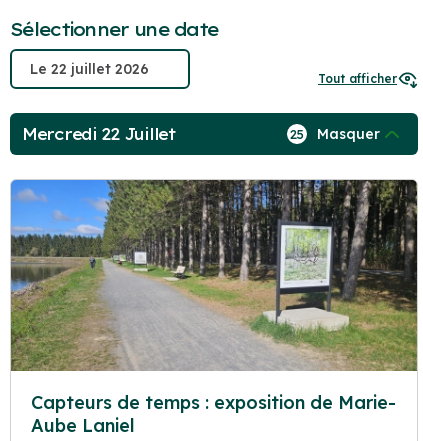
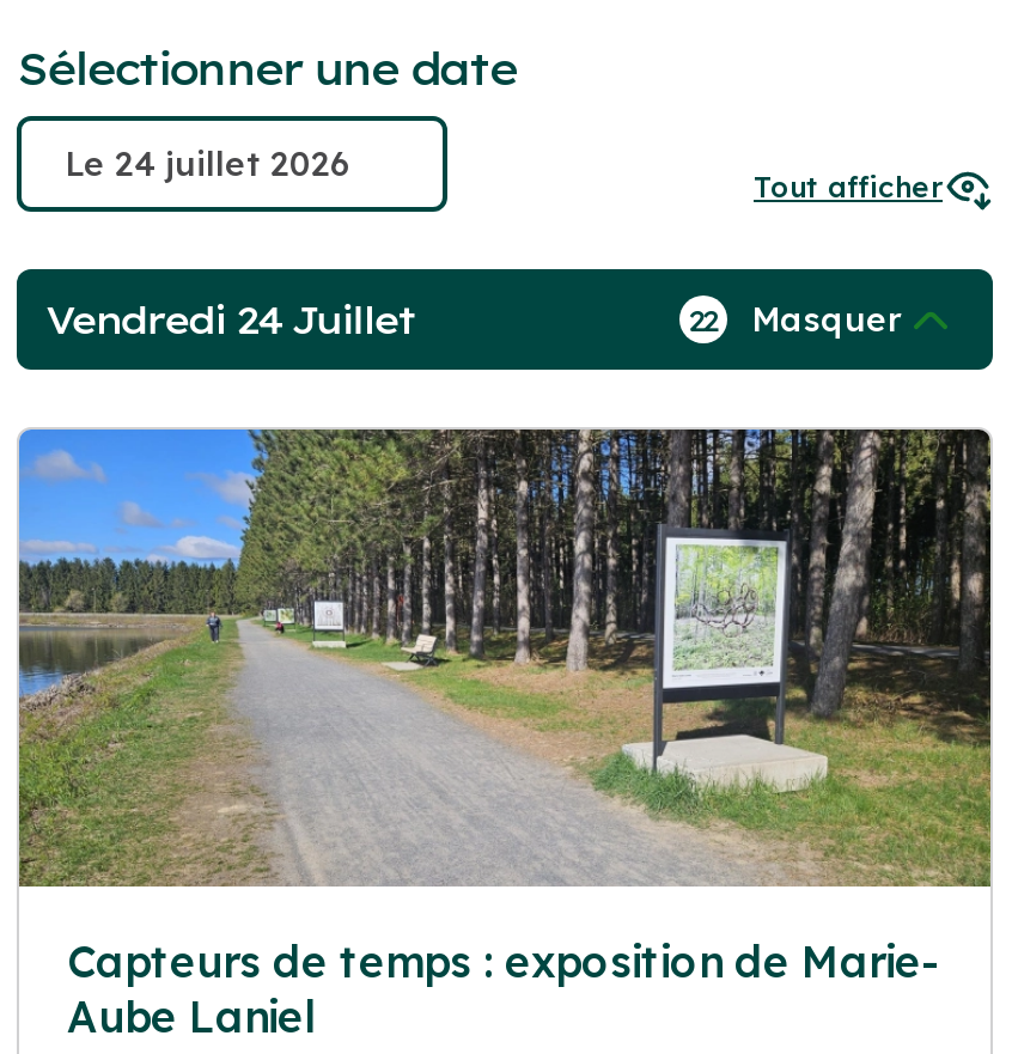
- Mercredi 22 Juillet
+ Vendredi 24 Juillet

- 25 Masquer
+ 22 Masquer
